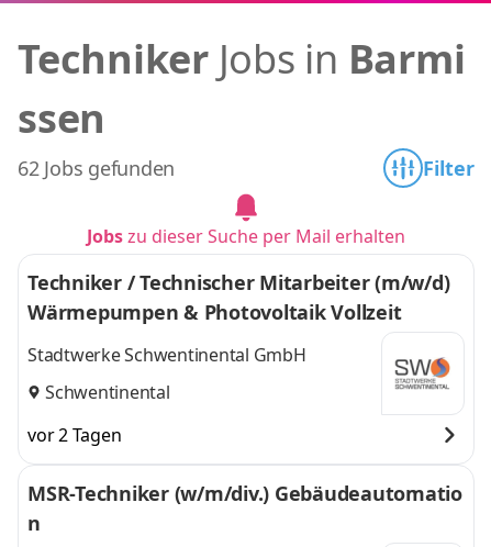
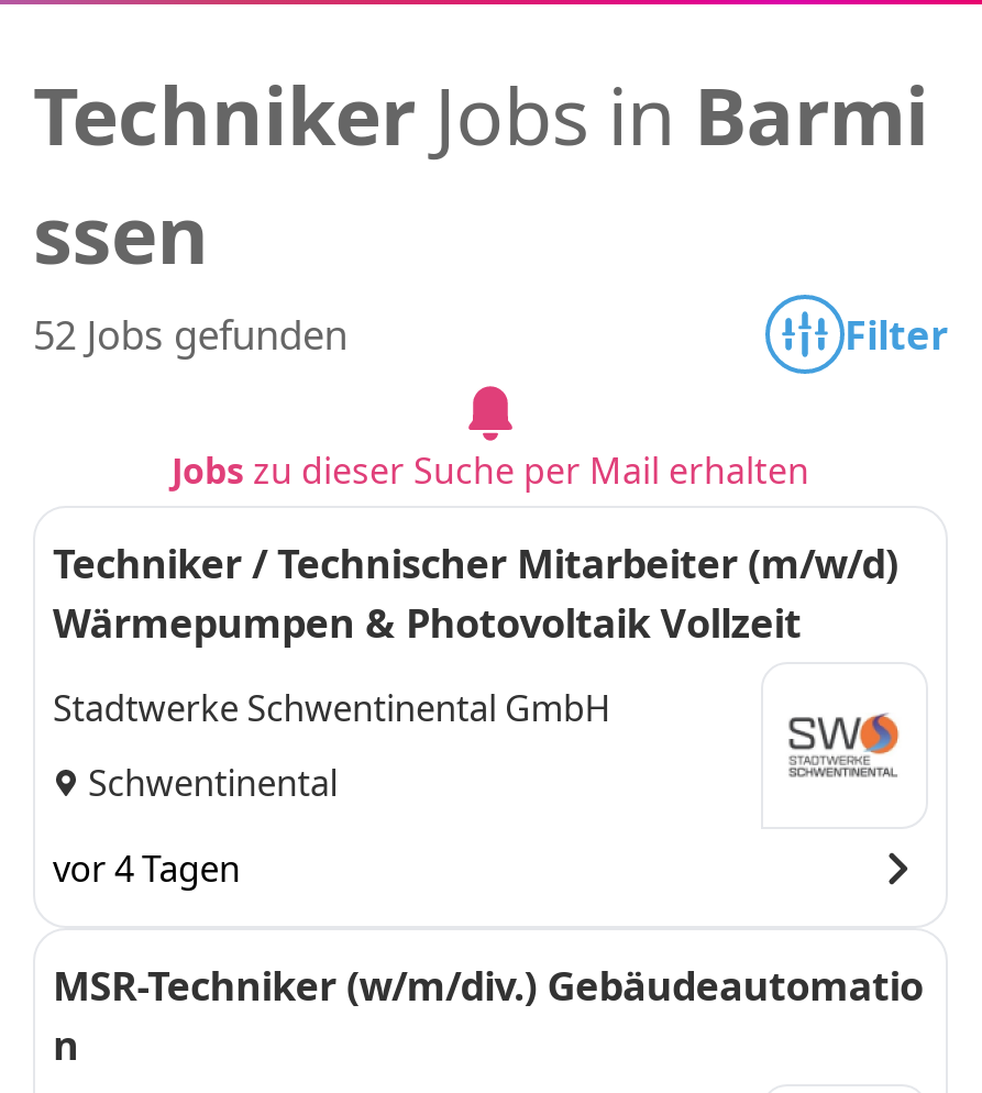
- 62 Jobs gefunden
+ 52 Jobs gefunden

- vor 2 Tagen
+ vor 4 Tagen
